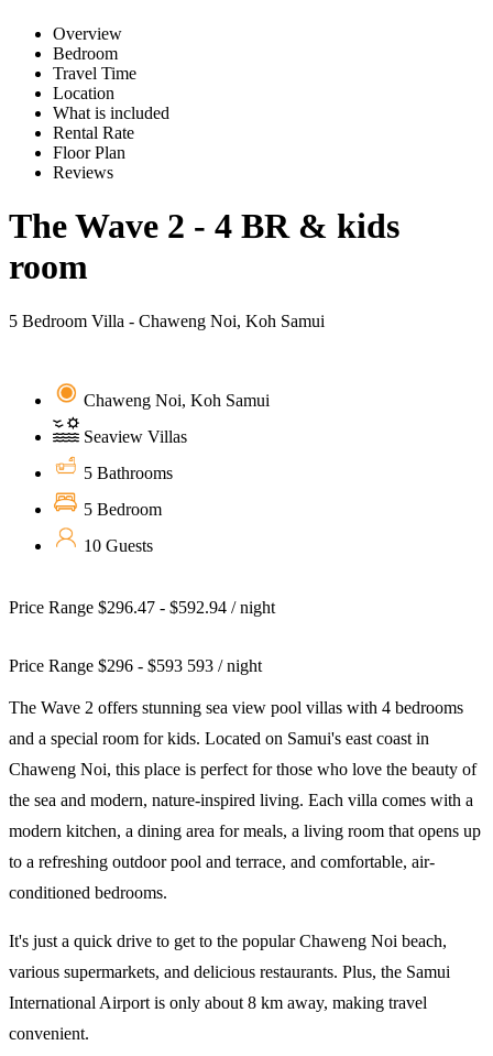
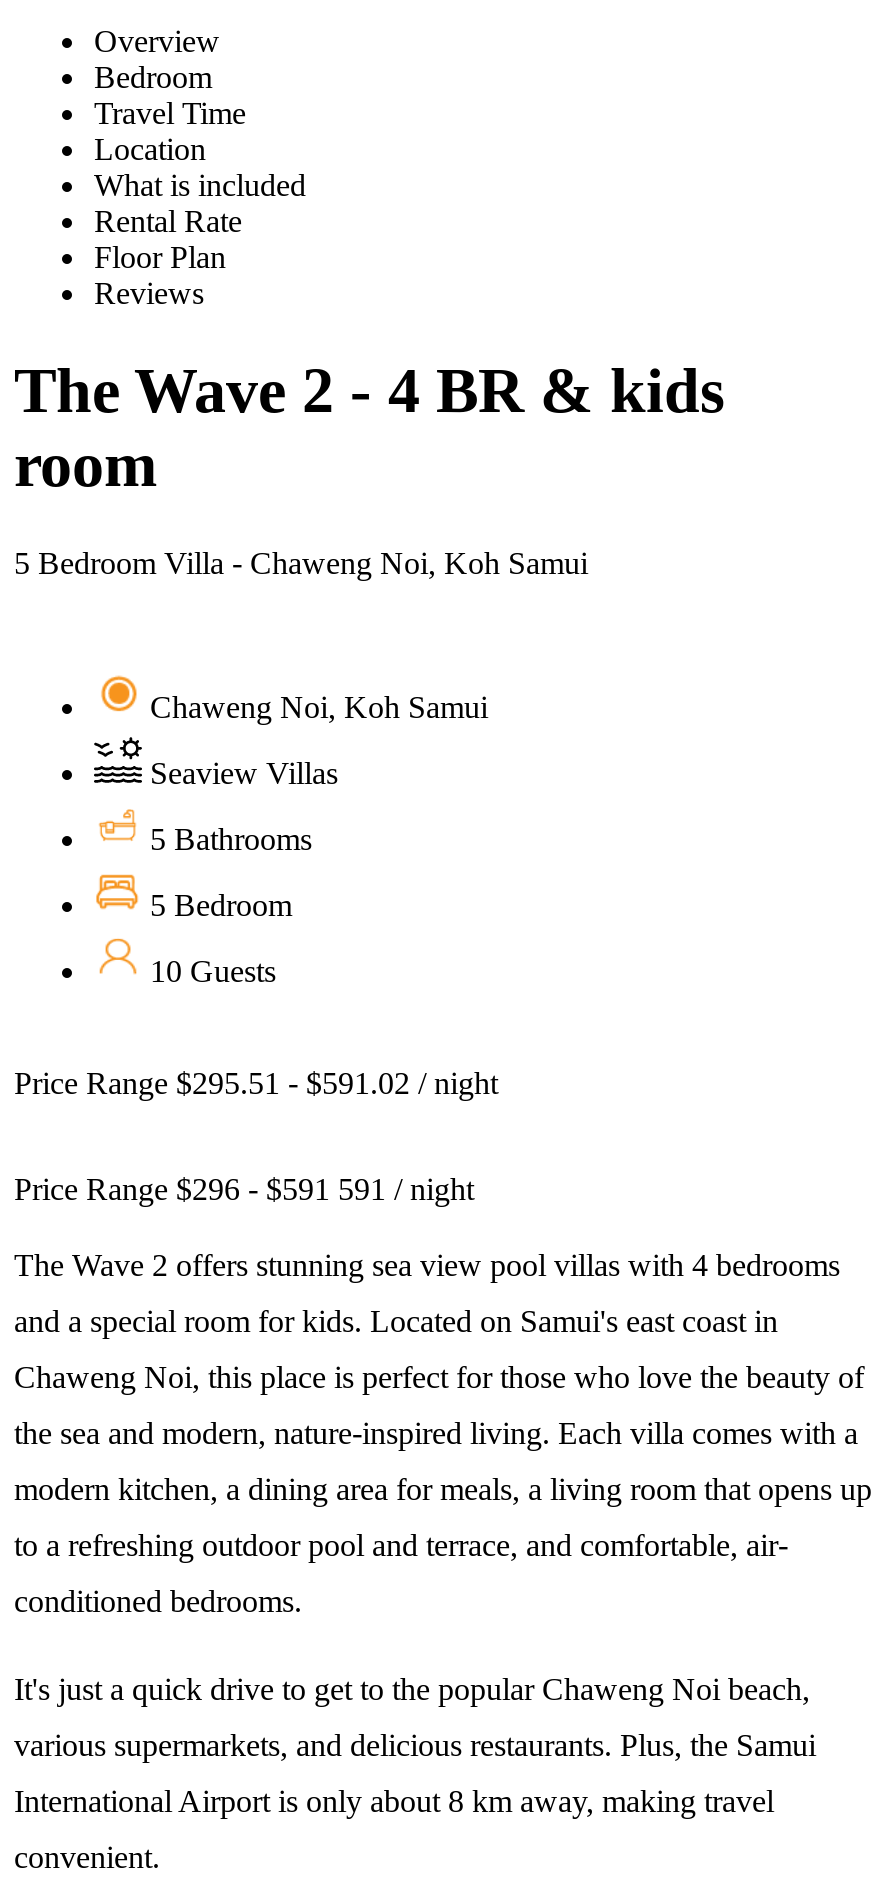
- Price Range $296.47 - $592.94 / night
+ Price Range $295.51 - $591.02 / night

- Price Range $296 - $593 593 / night
+ Price Range $296 - $591 591 / night
